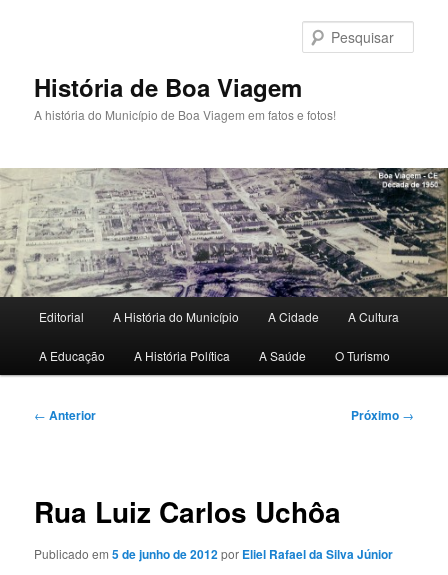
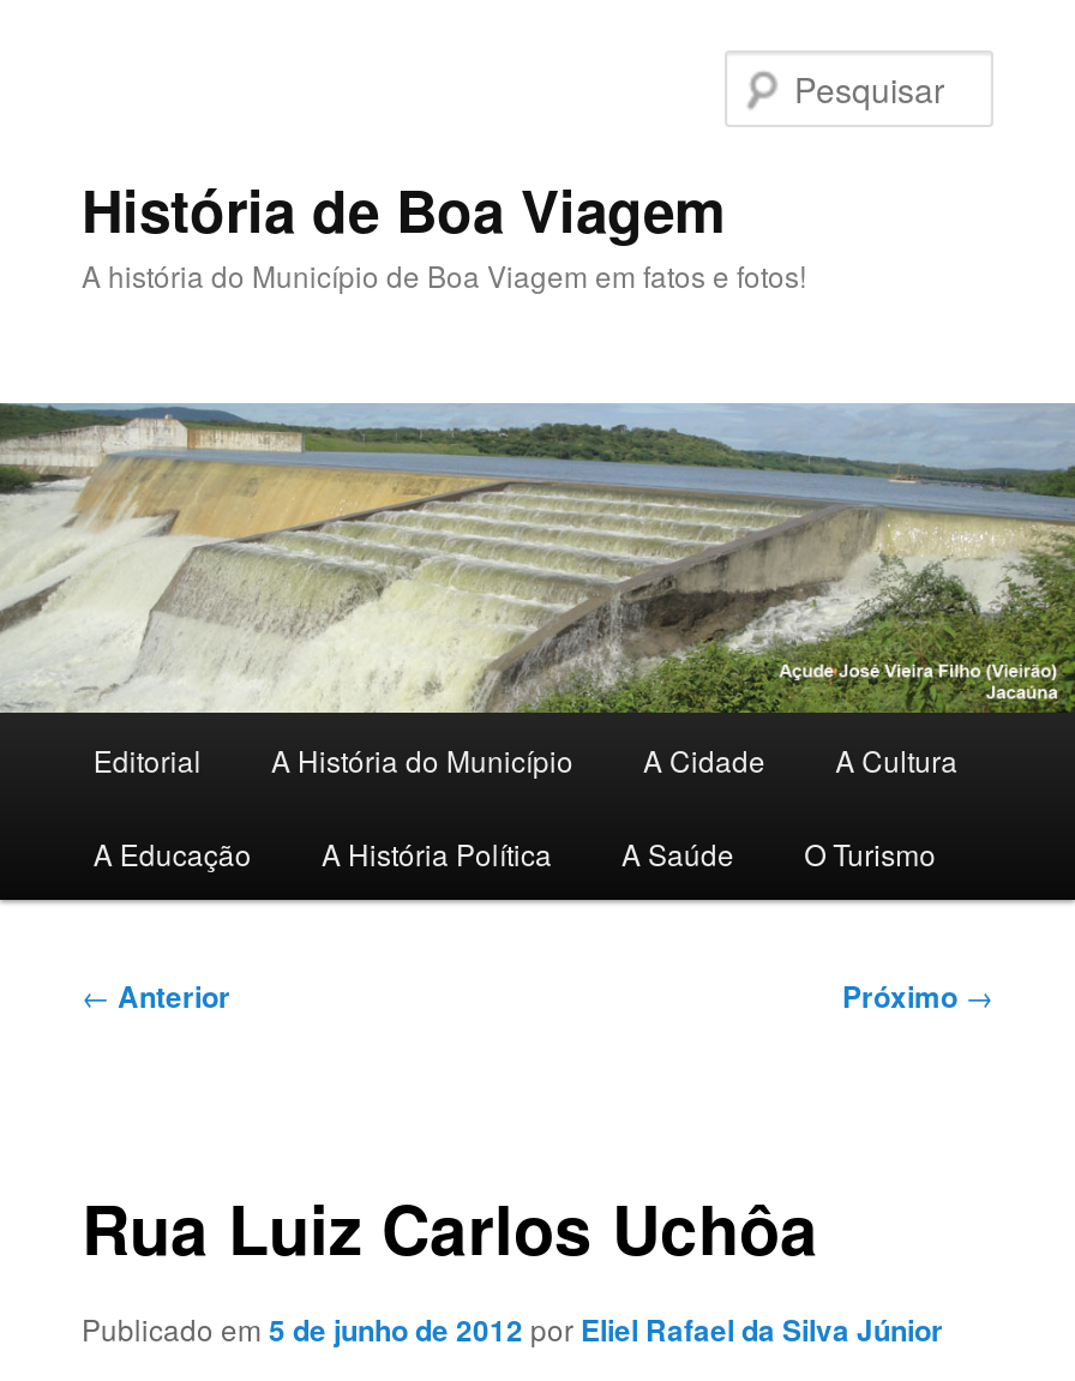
- [image]
+ [image]
